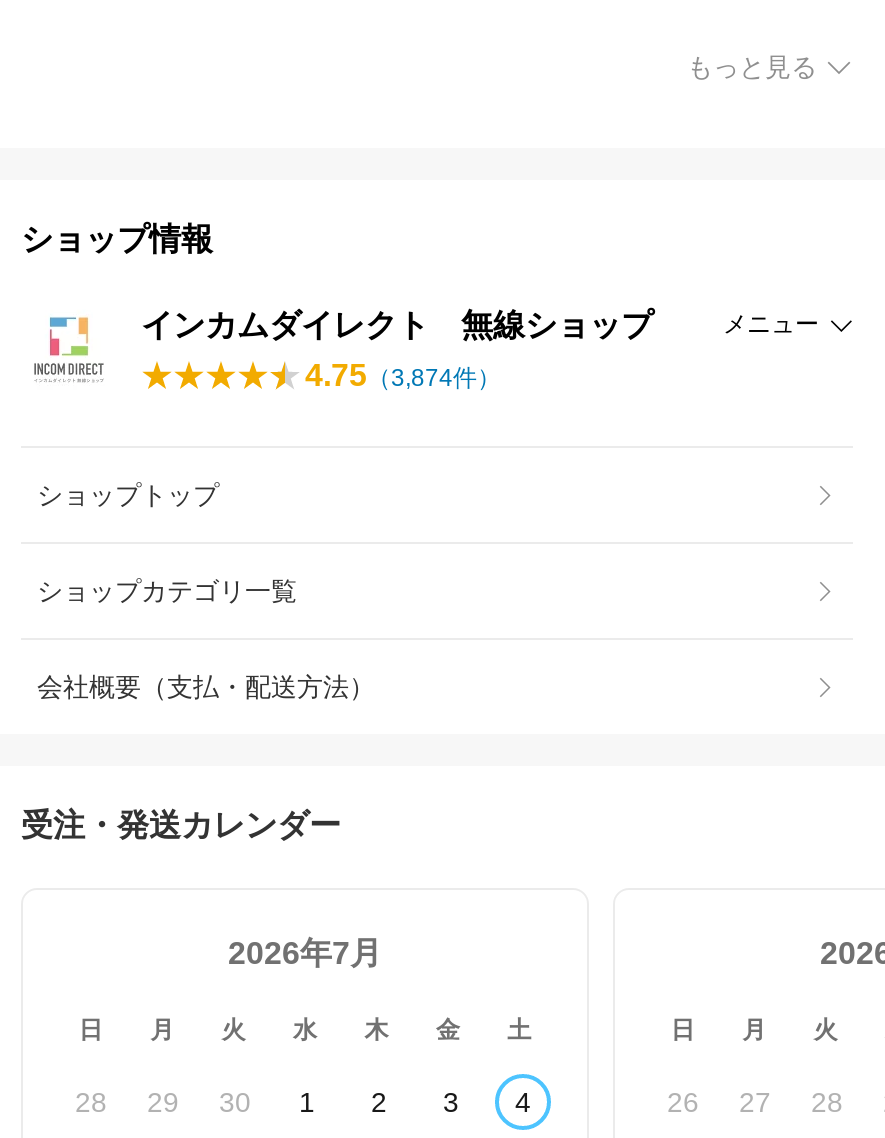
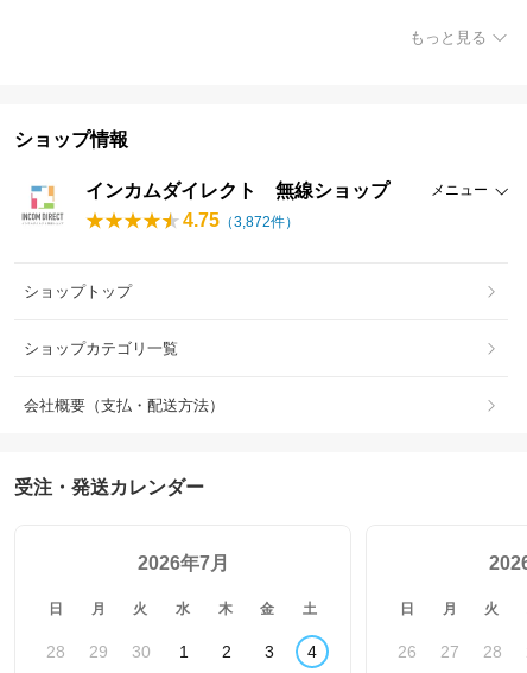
- 4.75（3,874件）
+ 4.75（3,872件）
